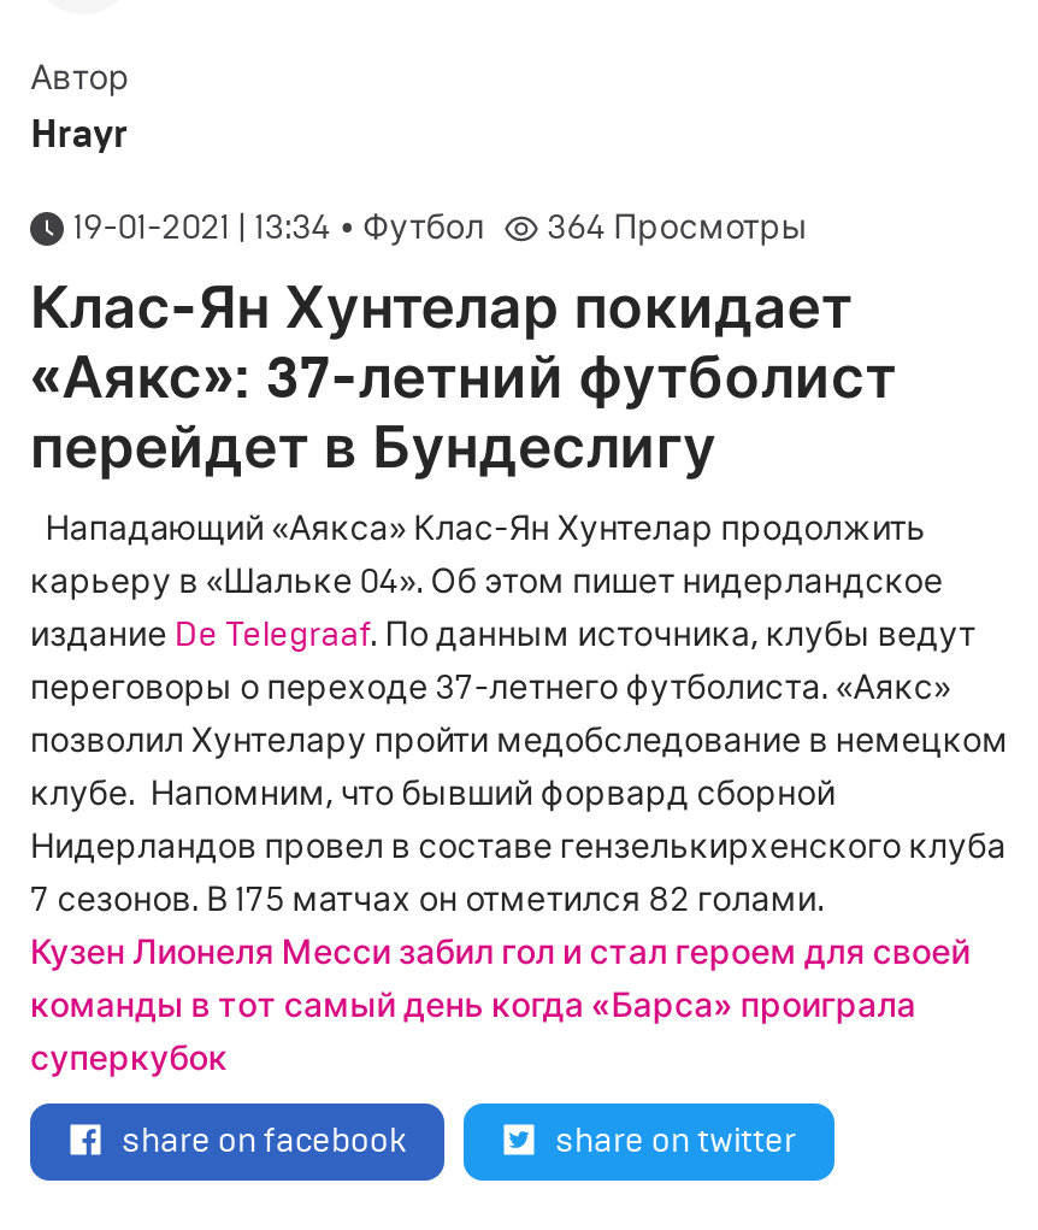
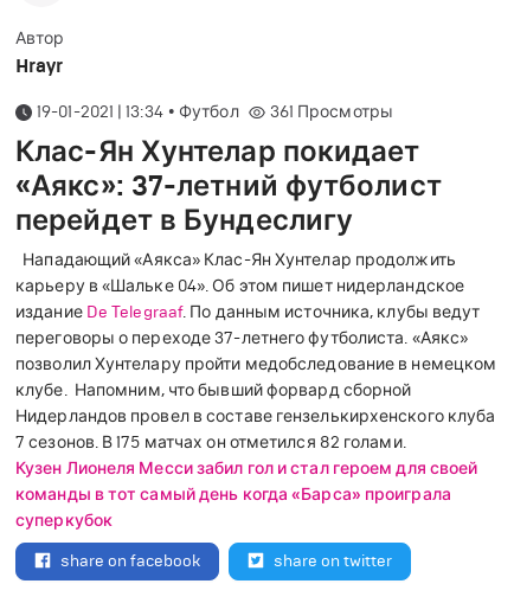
- 364 Просмотры
+ 361 Просмотры
